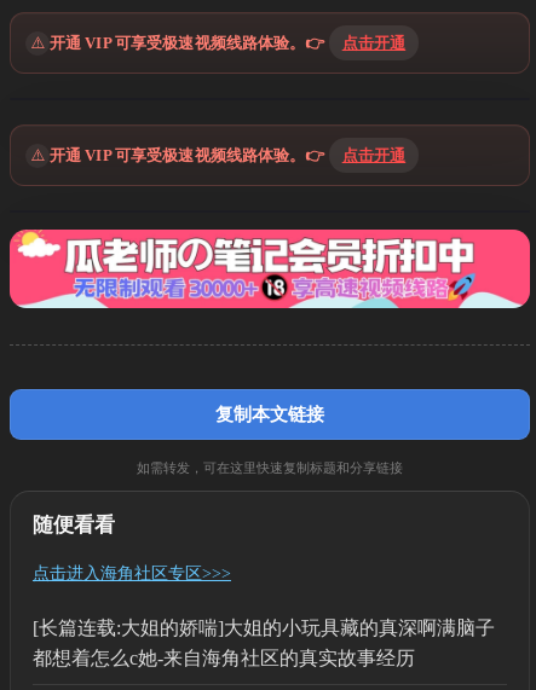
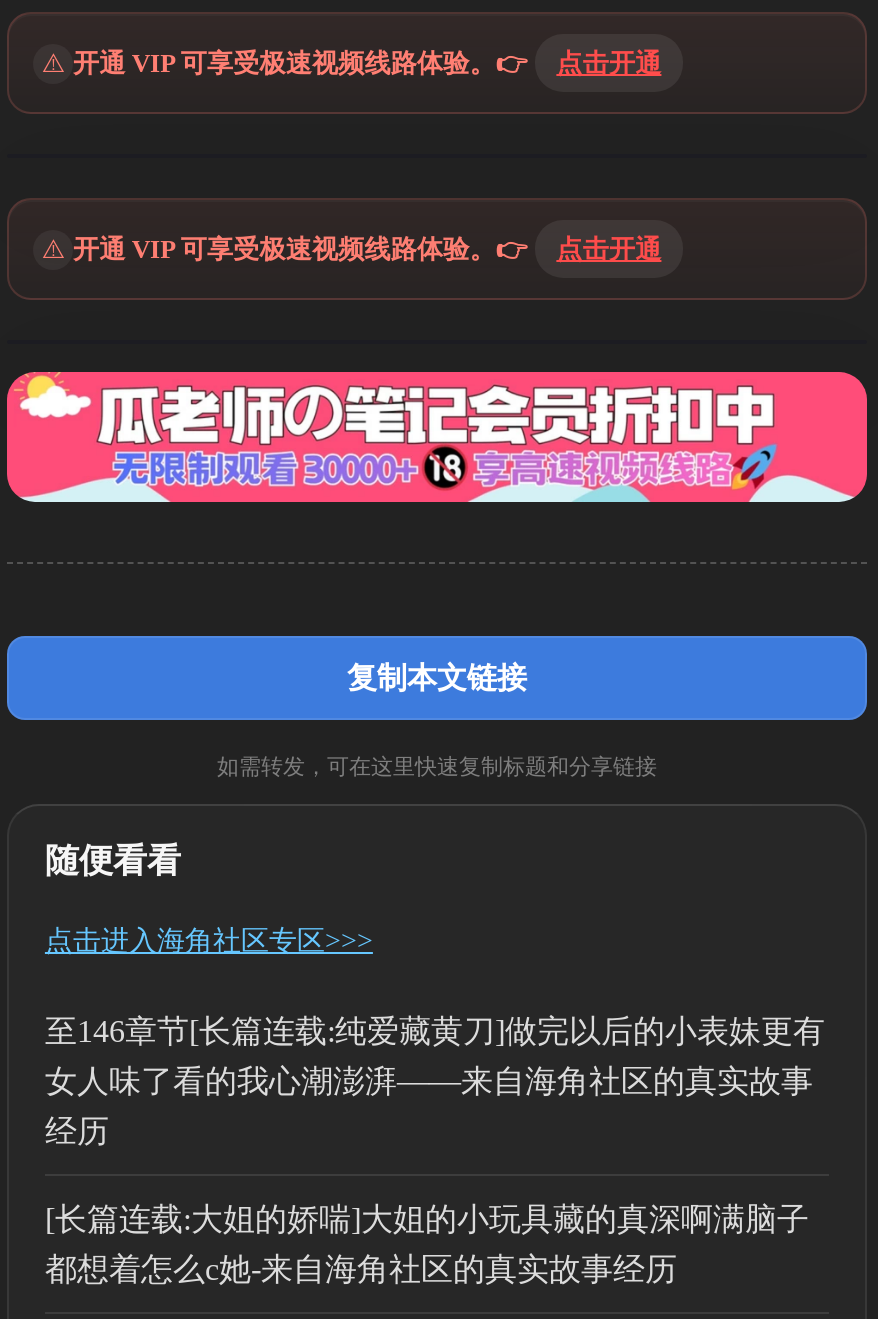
+ 至146章节[长篇连载:纯爱藏黄刀]做完以后的小表妹更有
+ 女人味了看的我心潮澎湃——来自海角社区的真实故事
+ 经历
